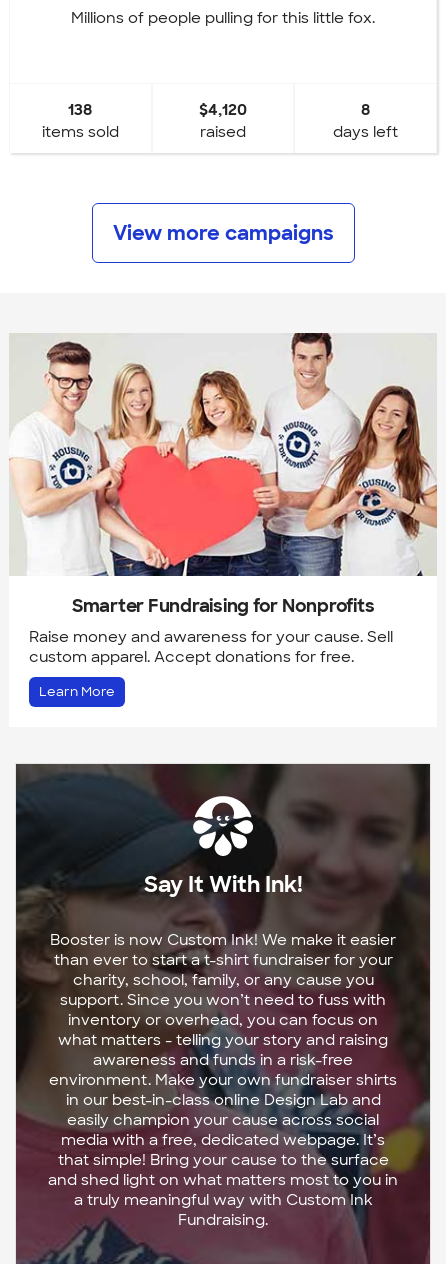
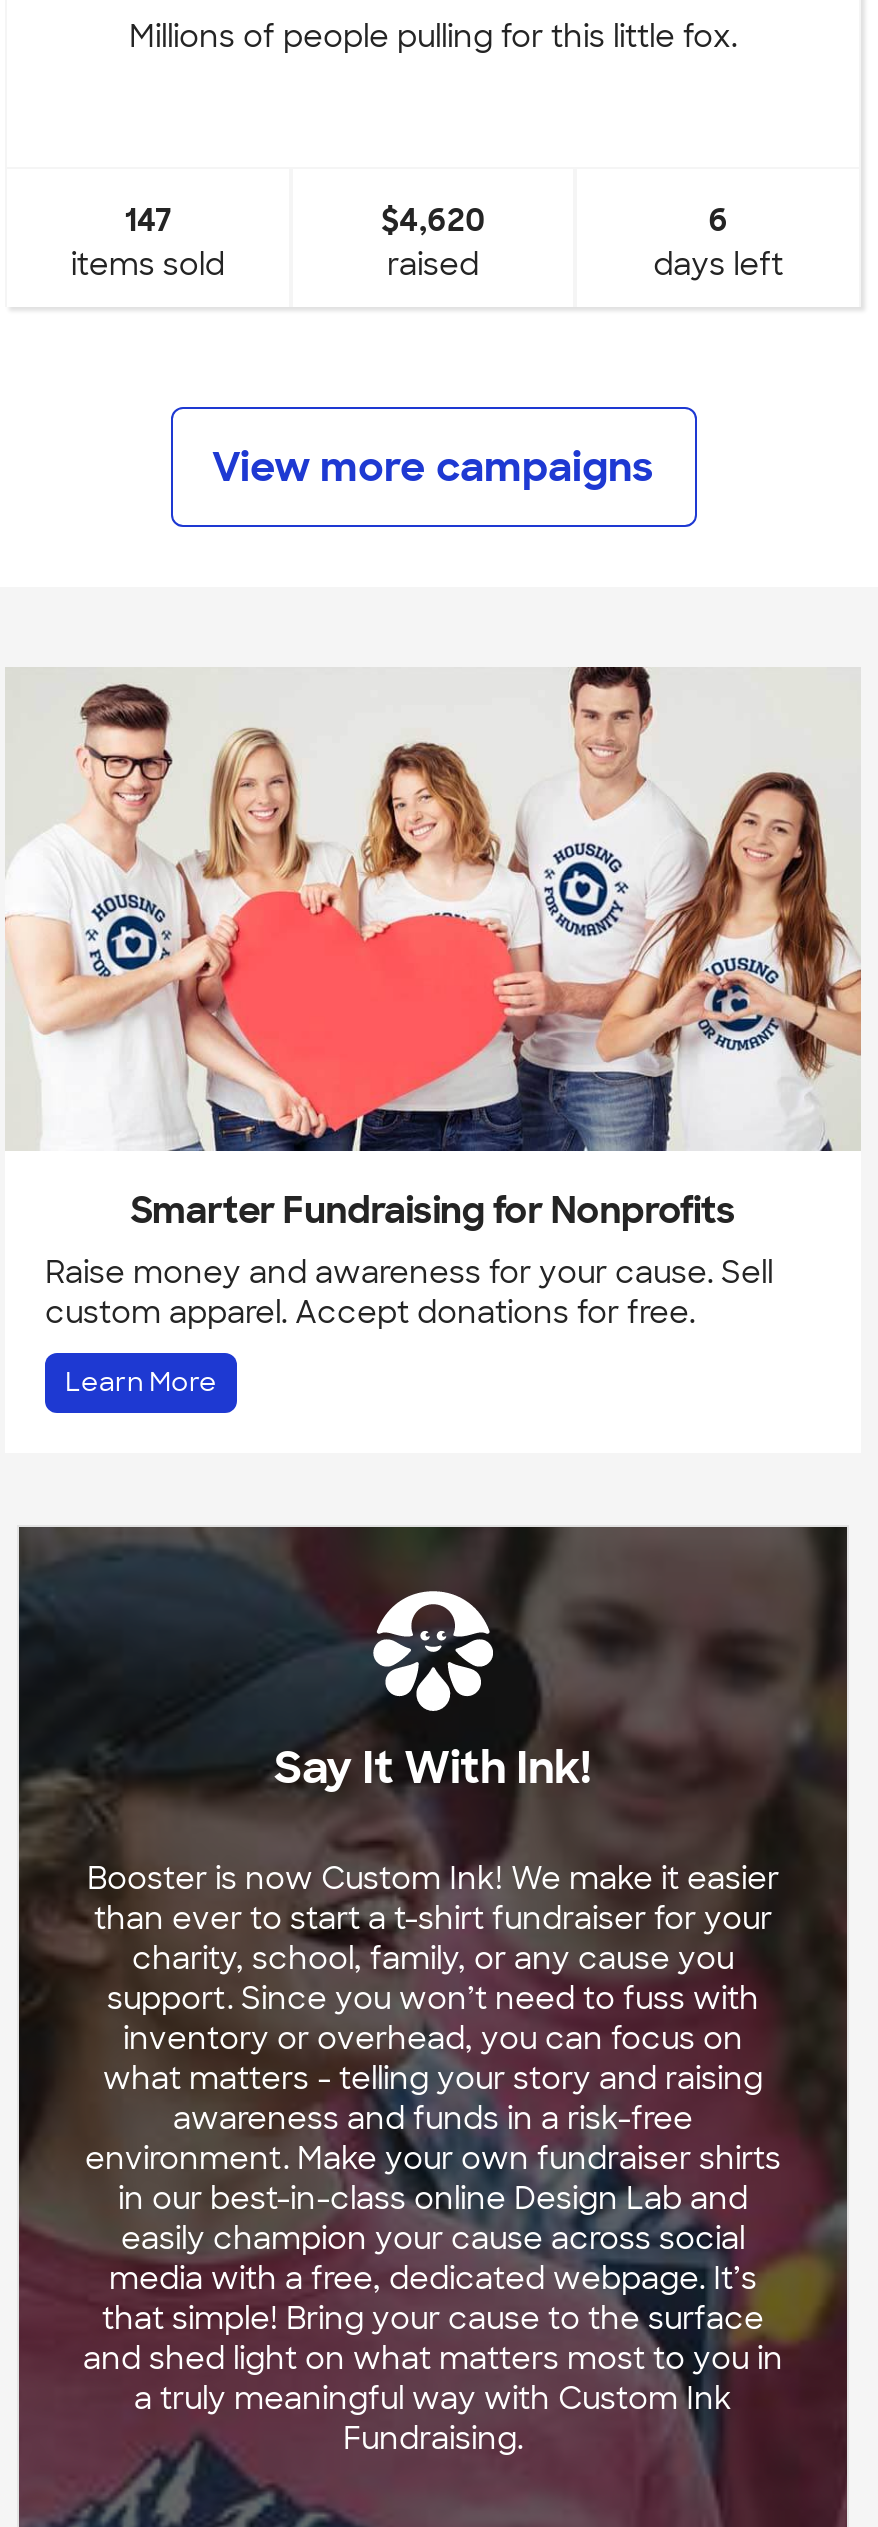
- 138
+ 147

- $4,120
+ $4,620

- 8
+ 6
